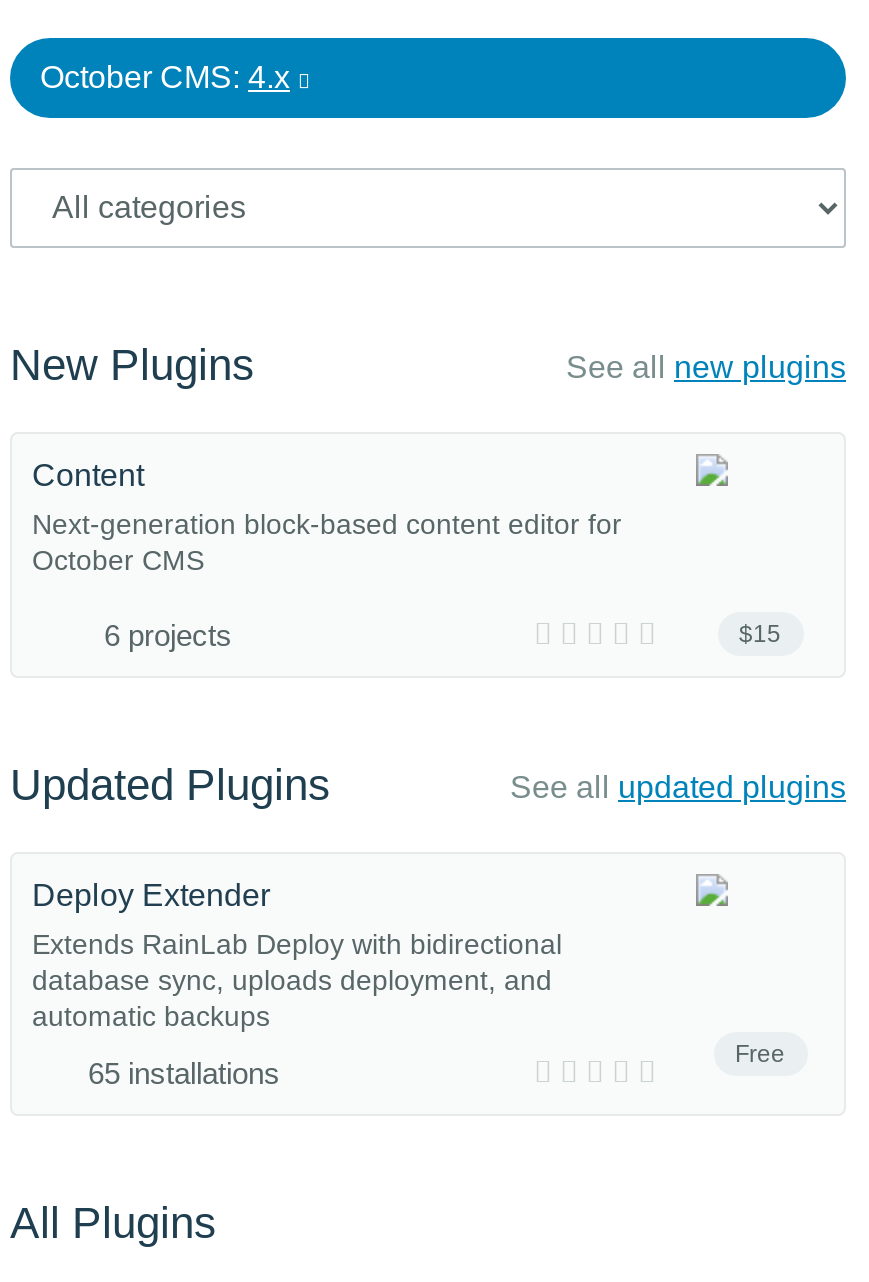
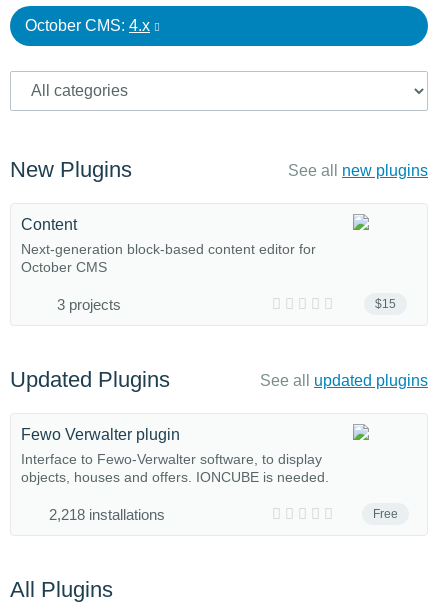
- 6 projects
+ 3 projects

- Deploy Extender
+ Fewo Verwalter plugin

- Extends RainLab Deploy with bidirectional
- database sync, uploads deployment, and
- automatic backups
+ Interface to Fewo-Verwalter software, to display
+ objects, houses and offers. IONCUBE is needed.

- 65 installations
+ 2,218 installations
